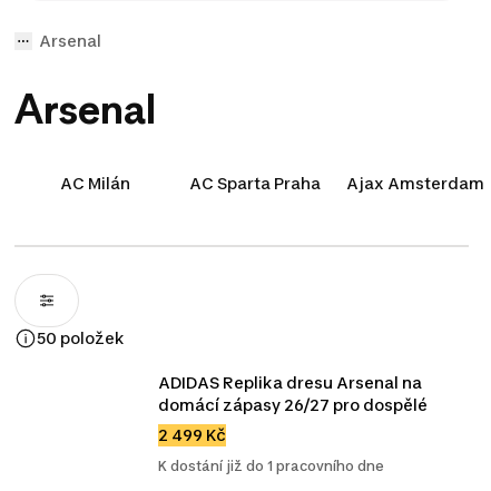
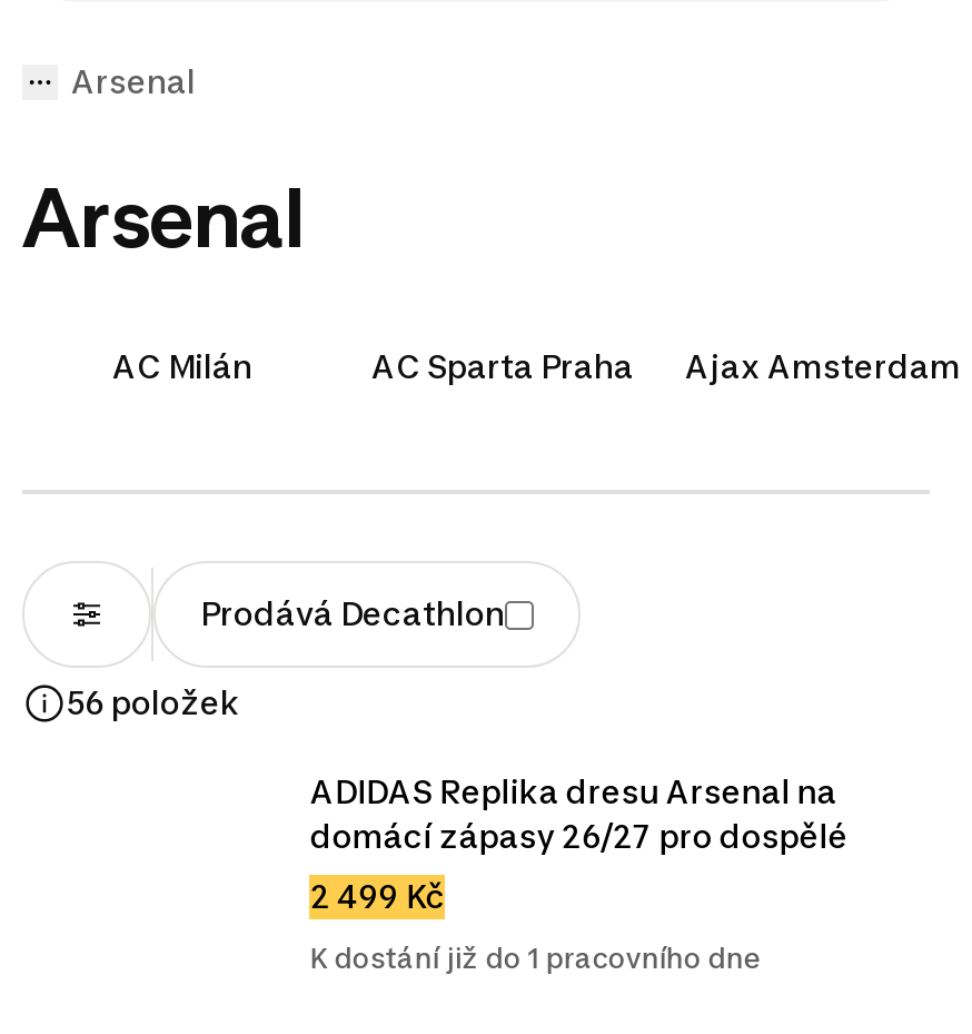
- 50 položek
+ Prodává Decathlon
+ 56 položek
